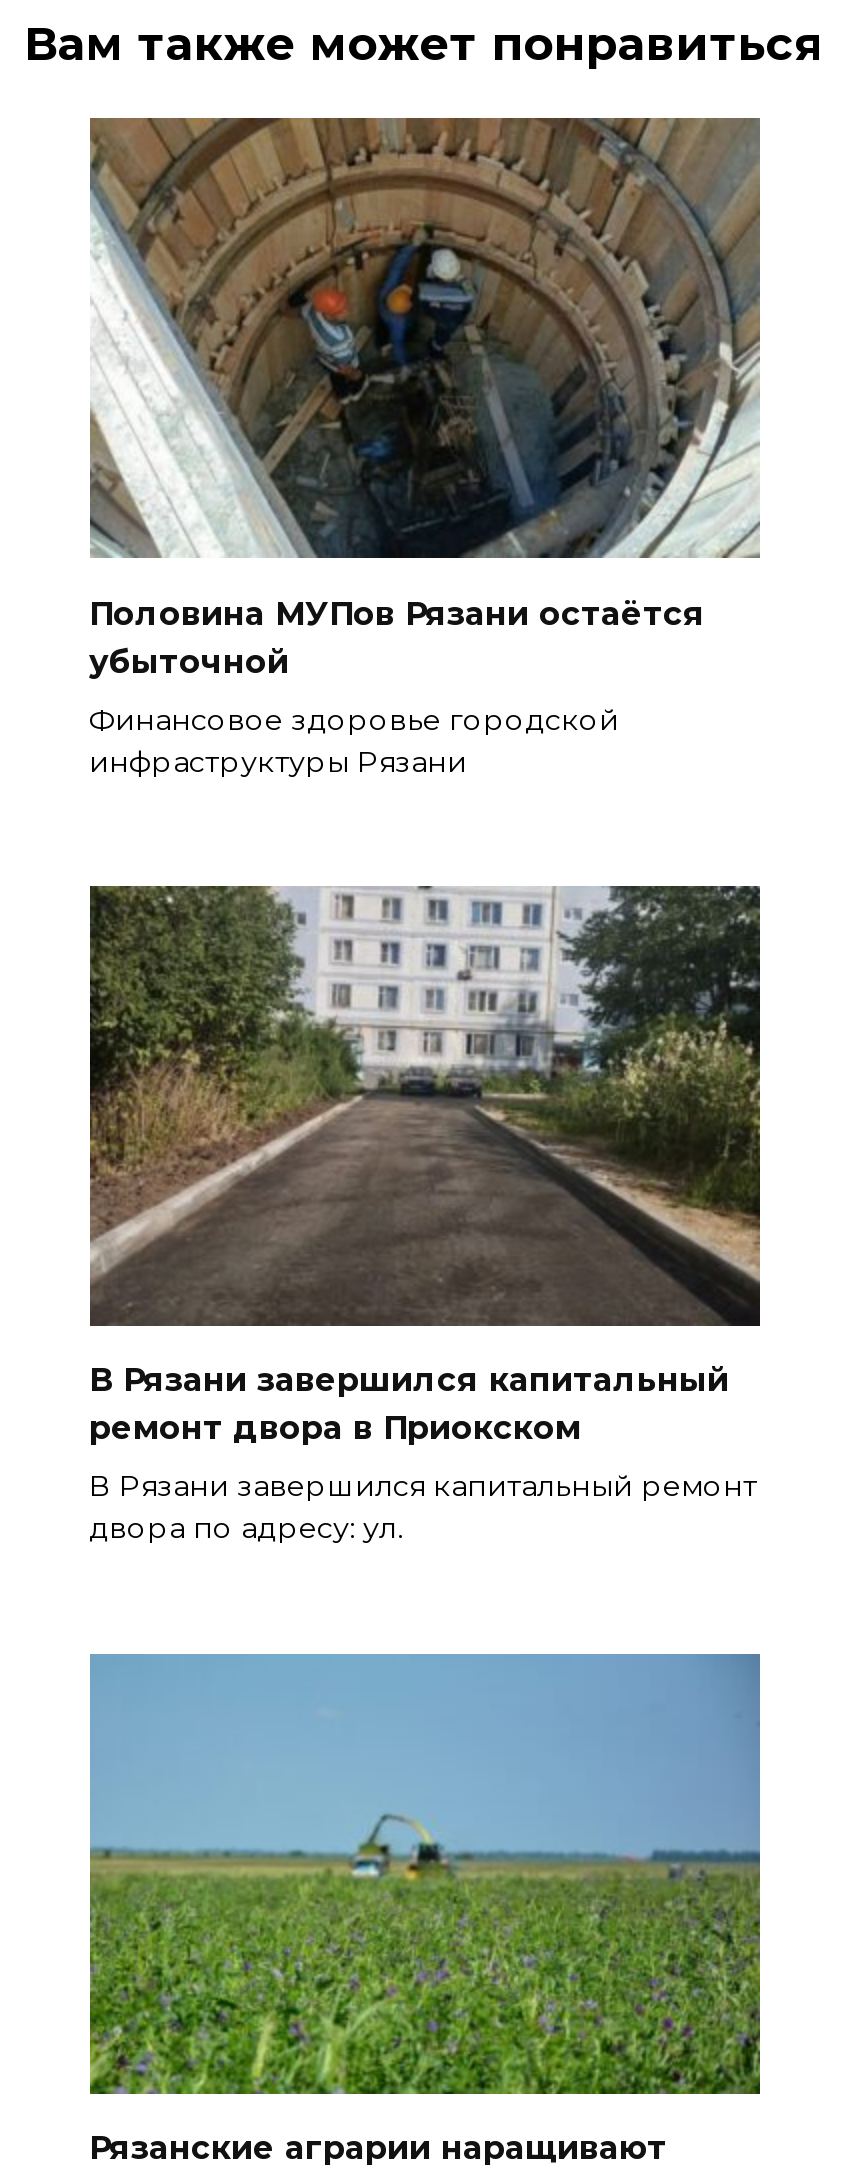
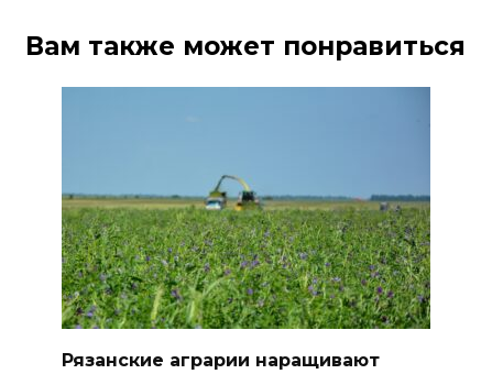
- [image]
- Половина МУПов Рязани остаётся
- убыточной
- Финансовое здоровье городской
- инфраструктуры Рязани

- [image]
- В Рязани завершился капитальный
- ремонт двора в Приокском
- В Рязани завершился капитальный ремонт
- двора по адресу: ул.
